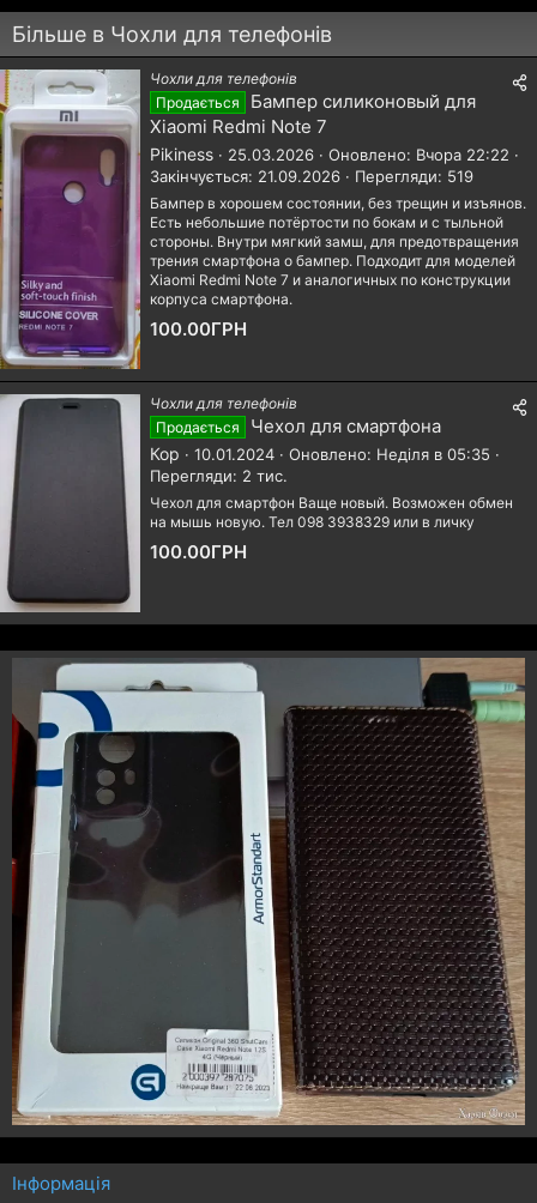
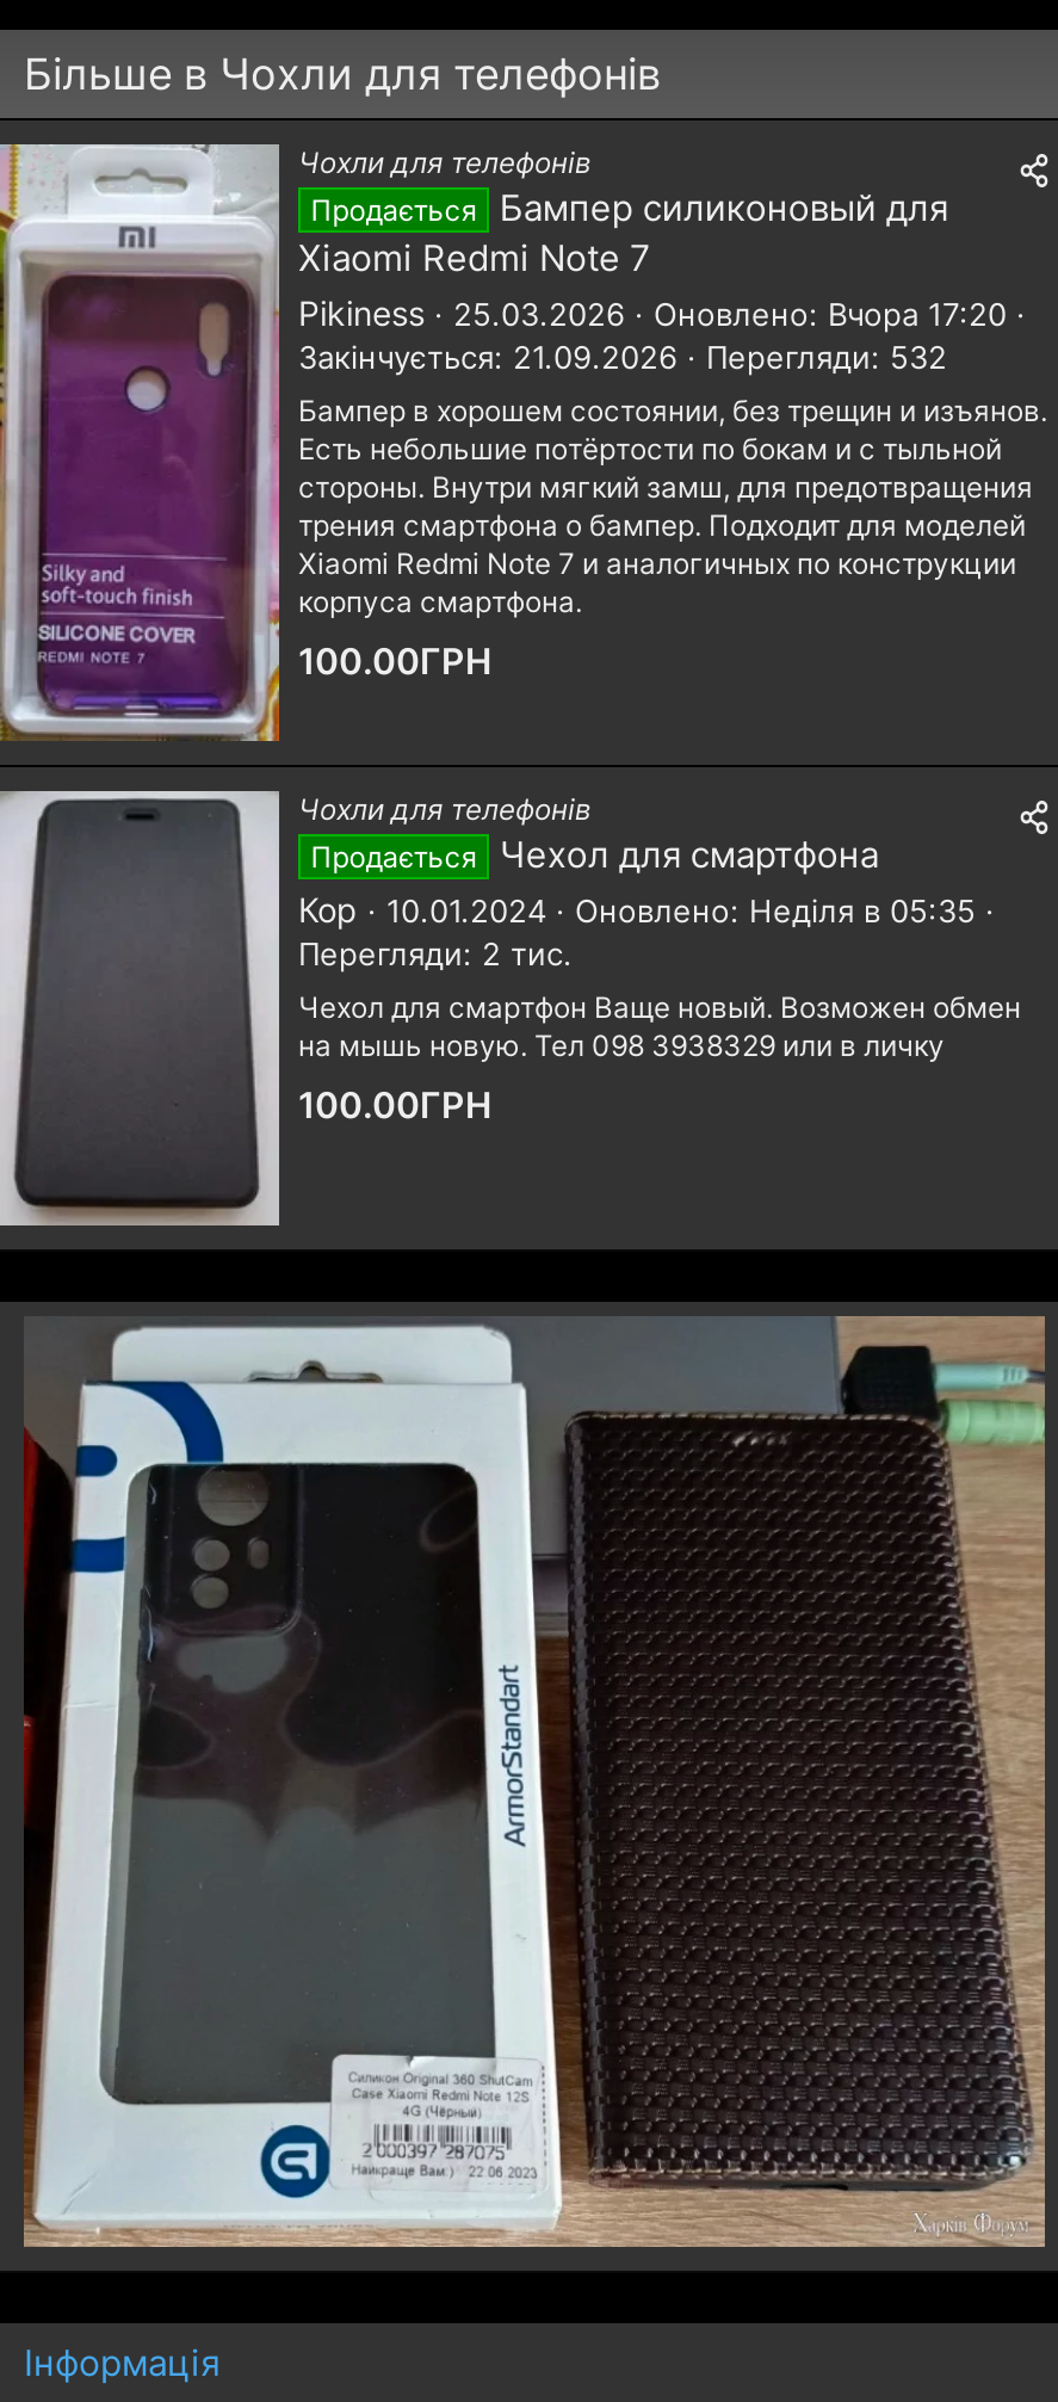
- Оновлено Вчора 22:22
+ Оновлено Вчора 17:20

- Закінчується 21.09.2026 Перегляди 519
+ Закінчується 21.09.2026 Перегляди 532
